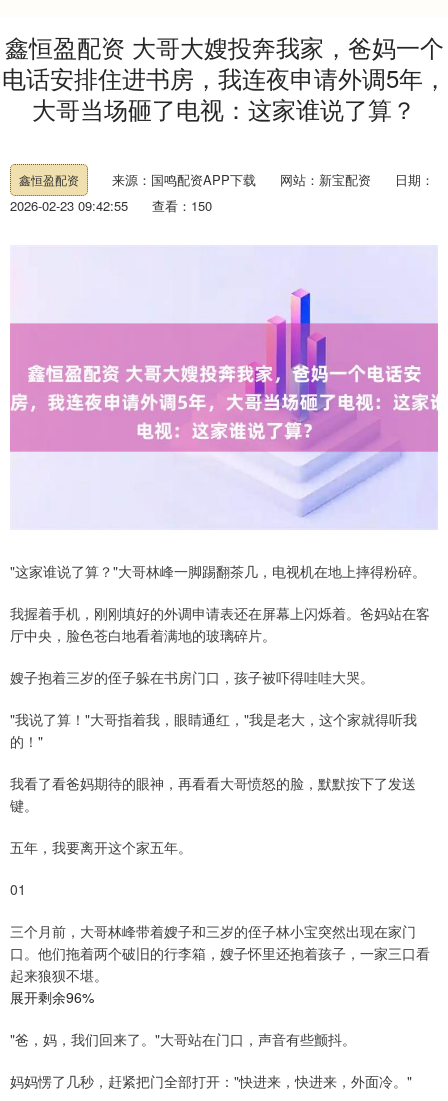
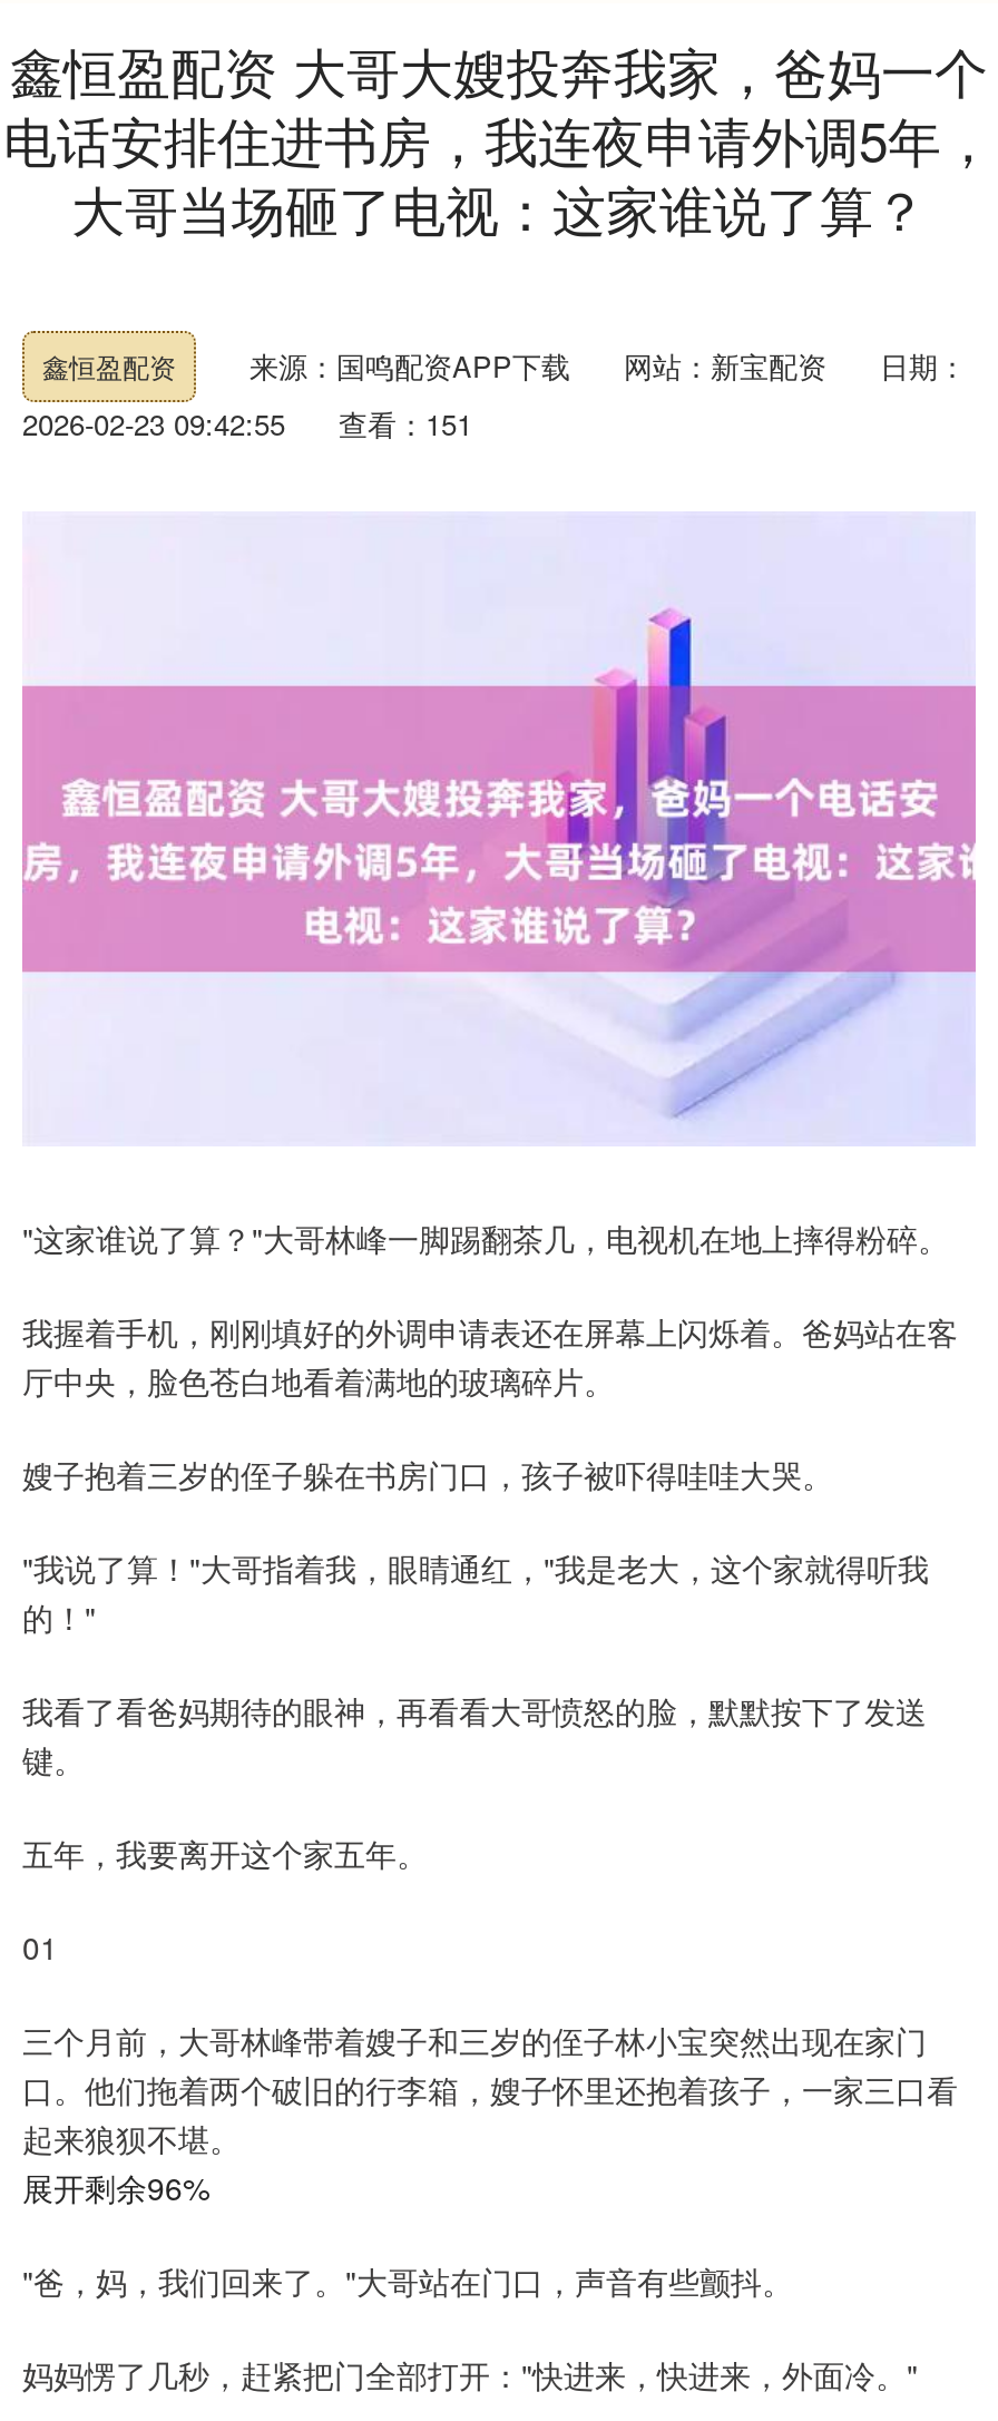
- 2026-02-23 09:42:55 查看：150
+ 2026-02-23 09:42:55 查看：151
